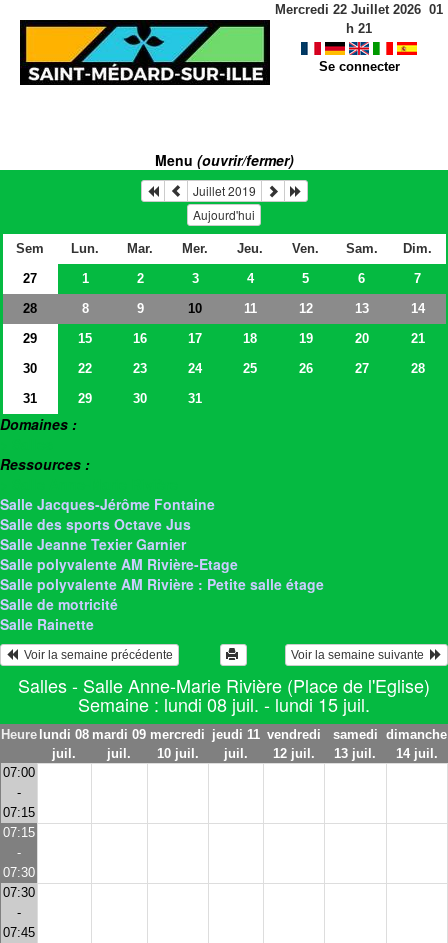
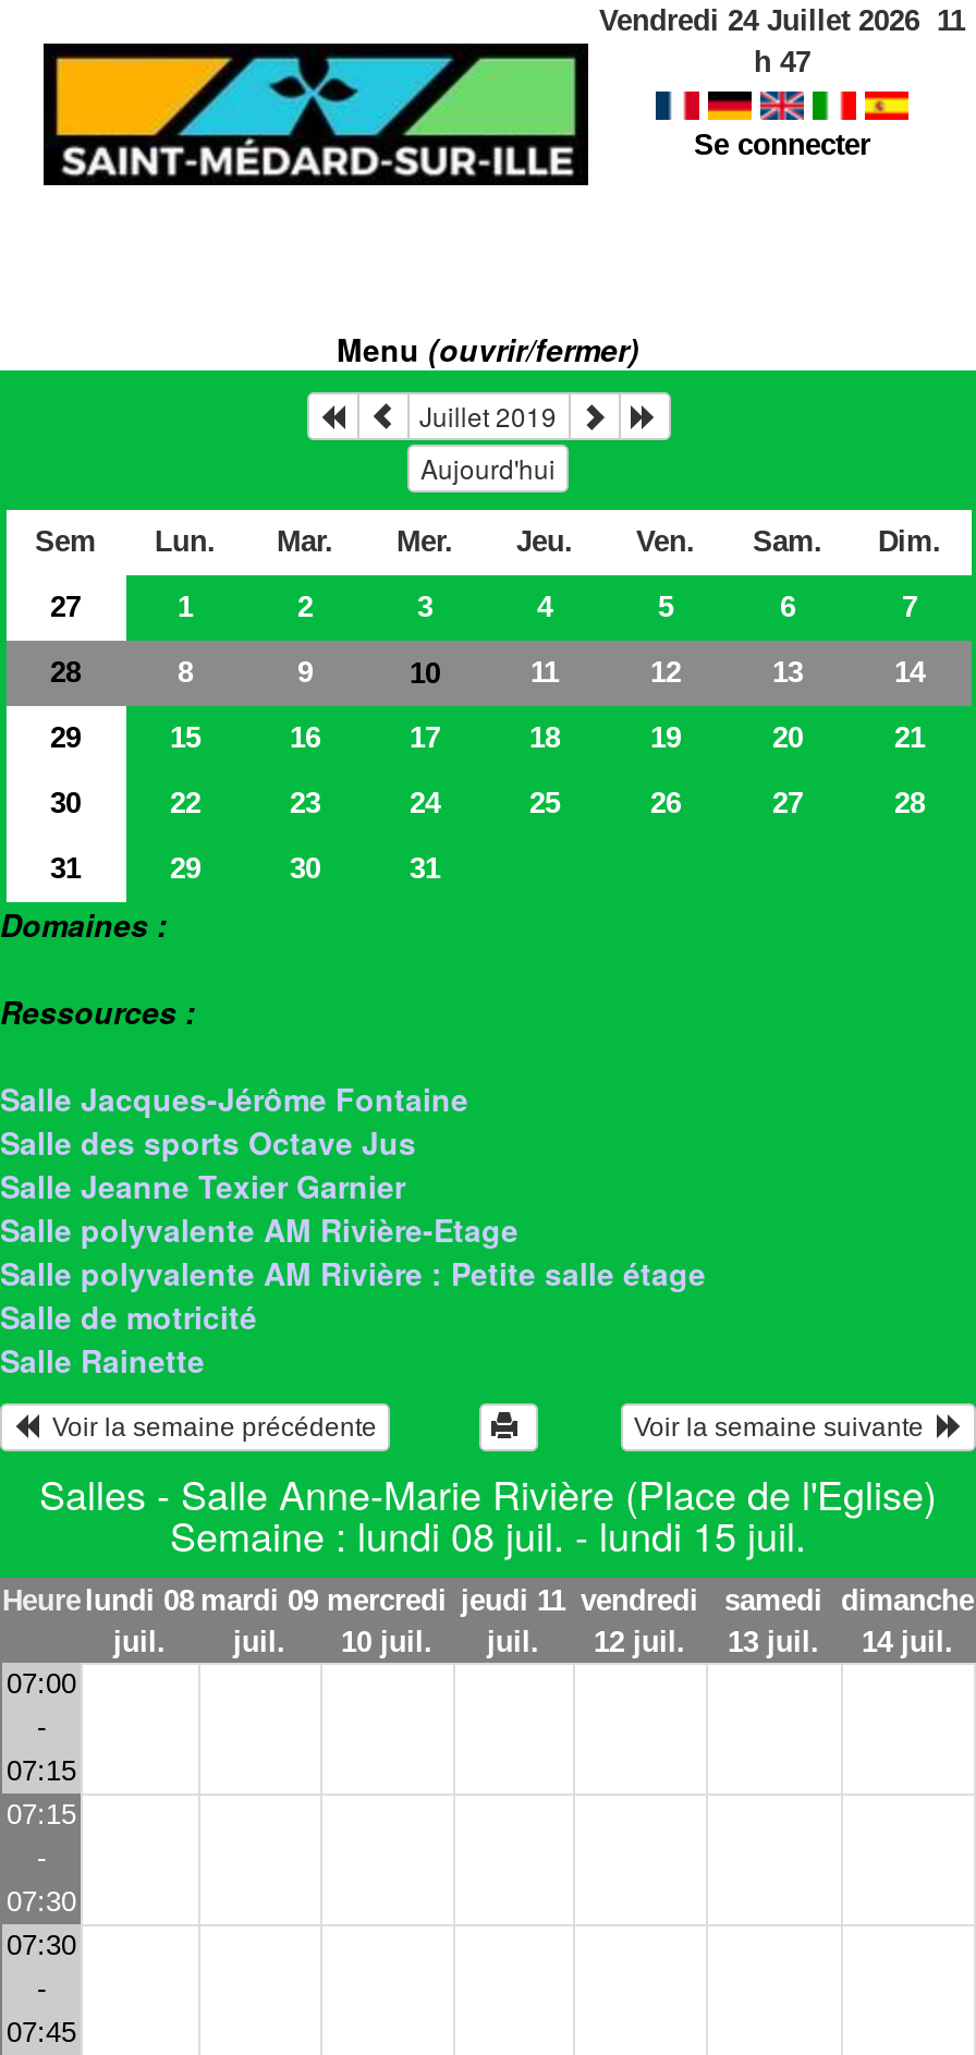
- Mercredi 22 Juillet 2026 01
+ Vendredi 24 Juillet 2026 11

- h 21
+ h 47
